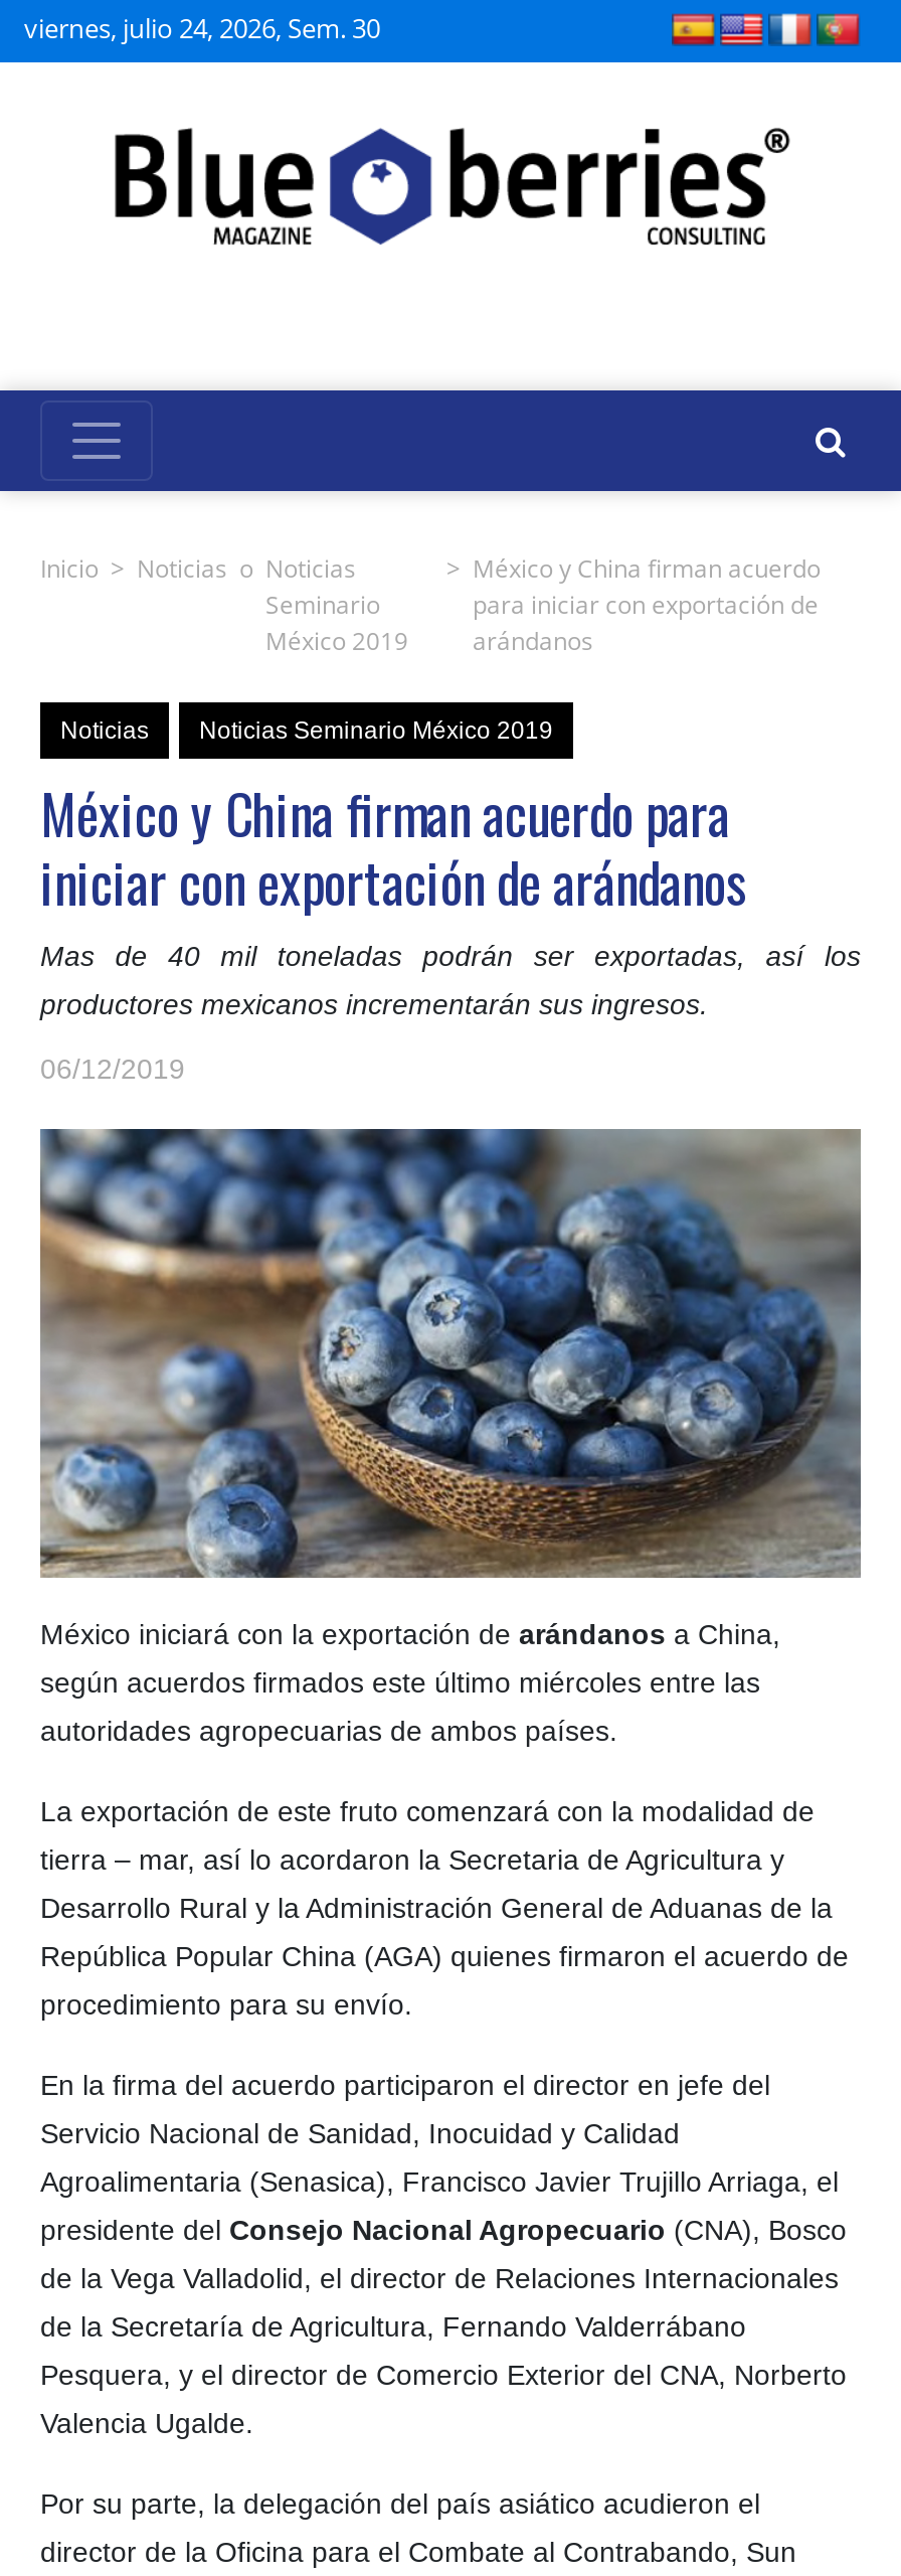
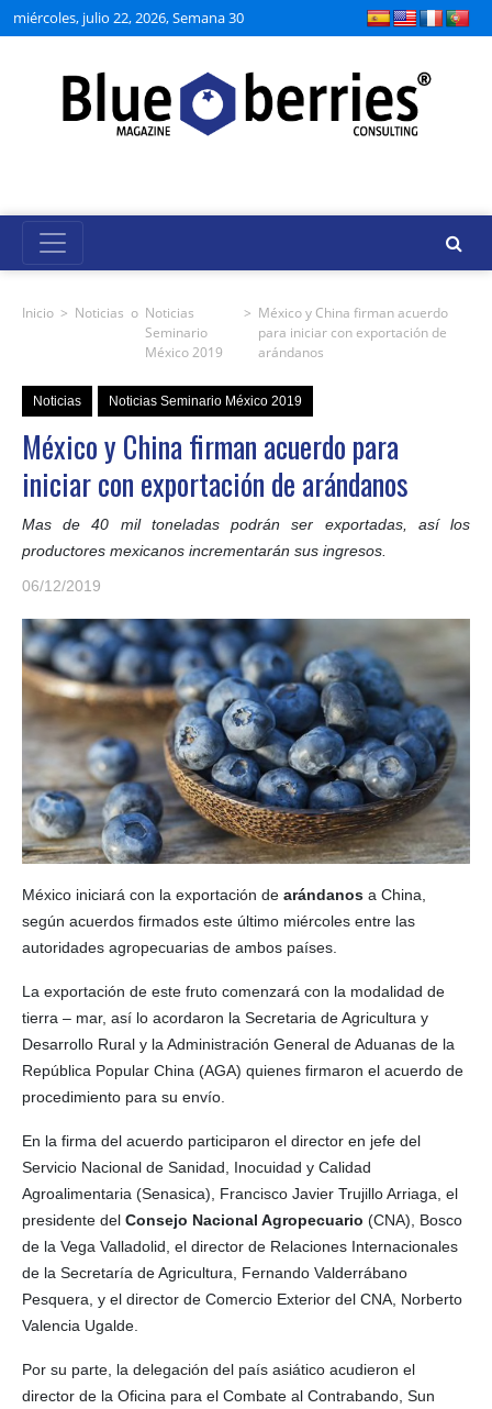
- viernes, julio 24, 2026, Sem. 30
+ miércoles, julio 22, 2026, Semana 30
